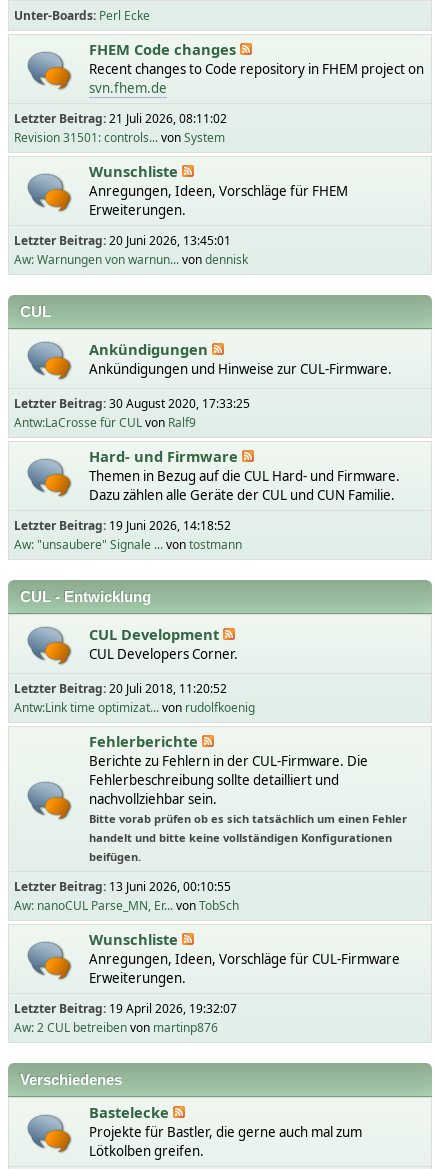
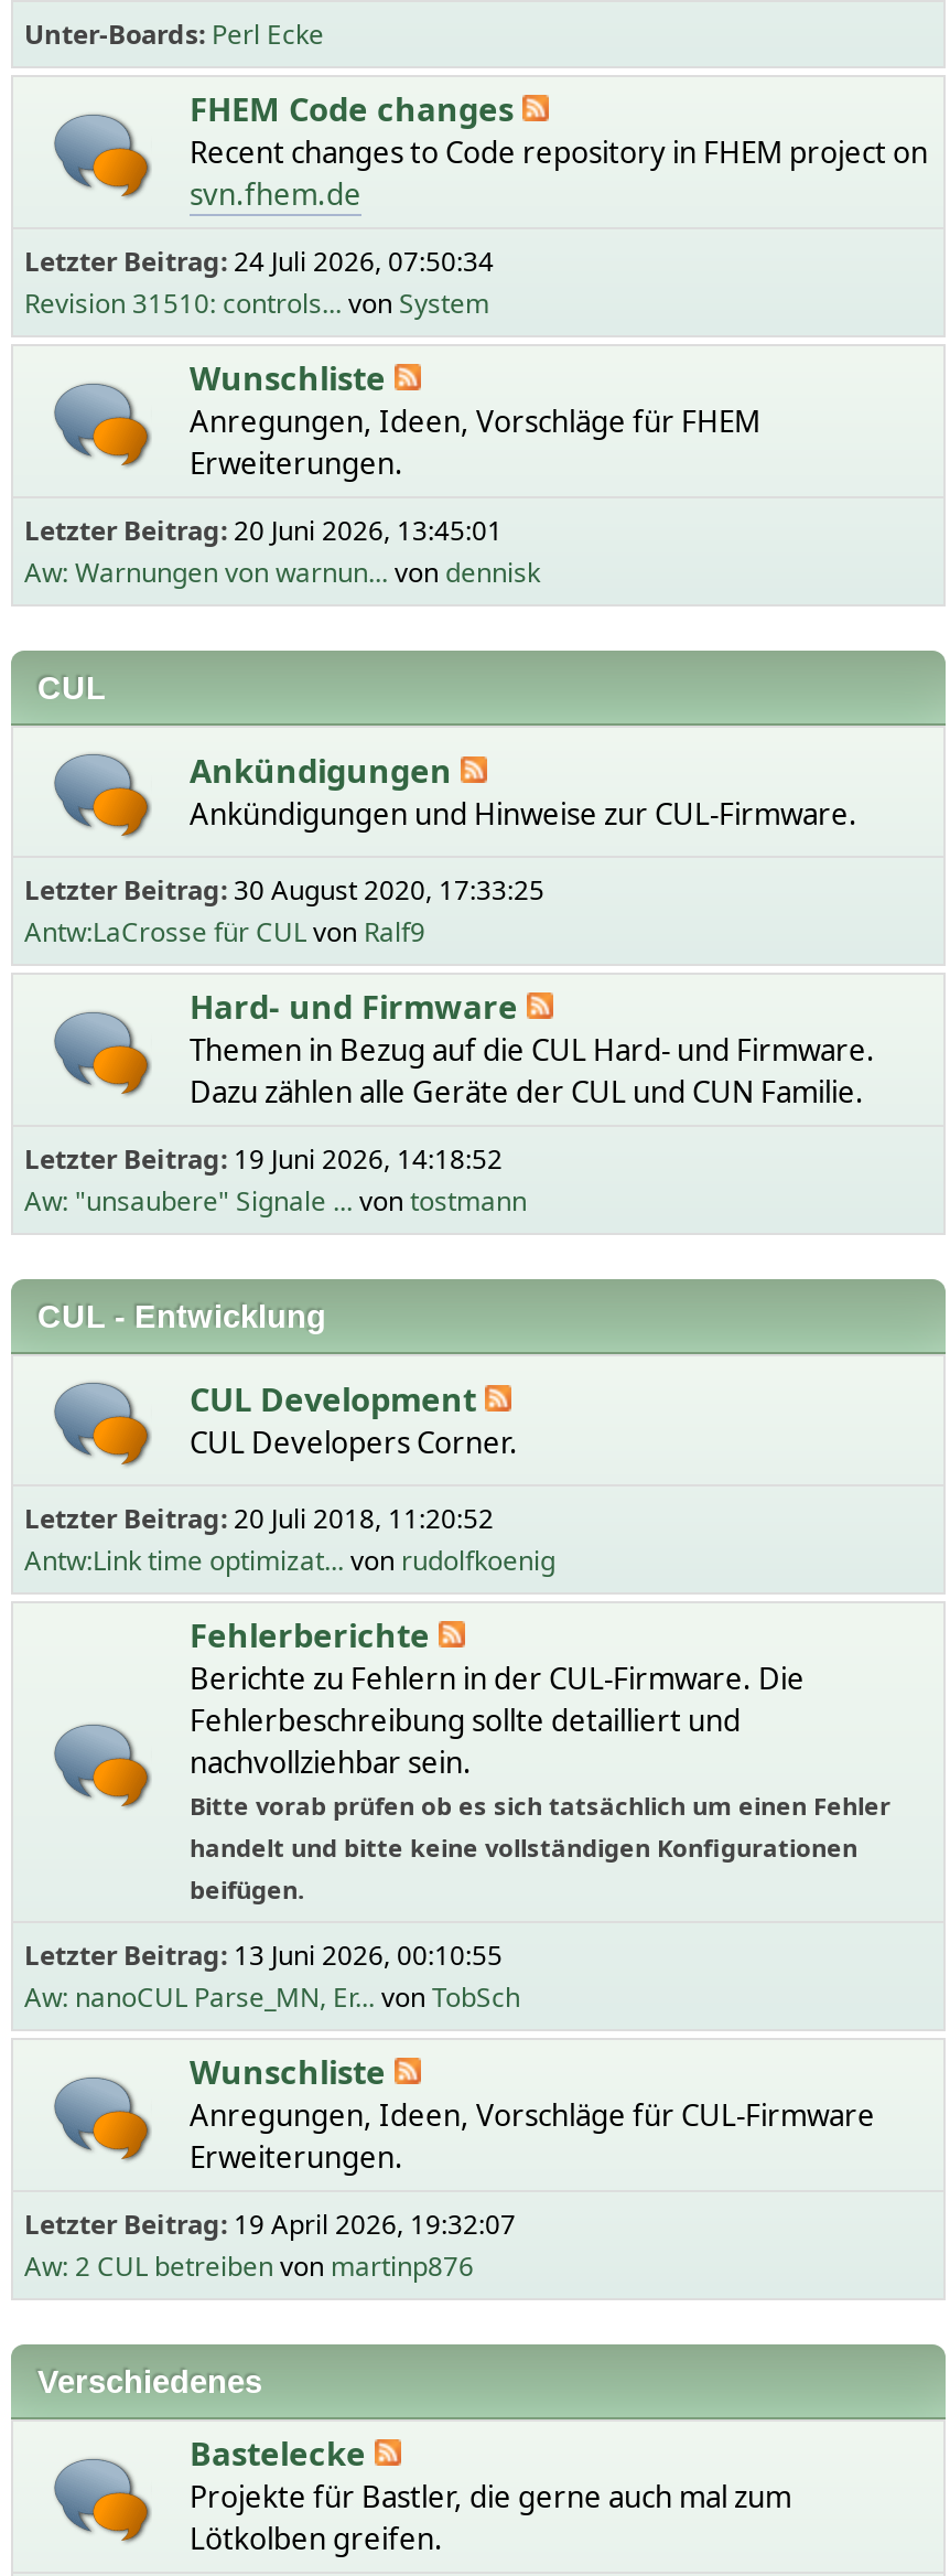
- Letzter Beitrag: 21 Juli 2026, 08:11:02
+ Letzter Beitrag: 24 Juli 2026, 07:50:34

- Revision 31501: controls... von System
+ Revision 31510: controls... von System
